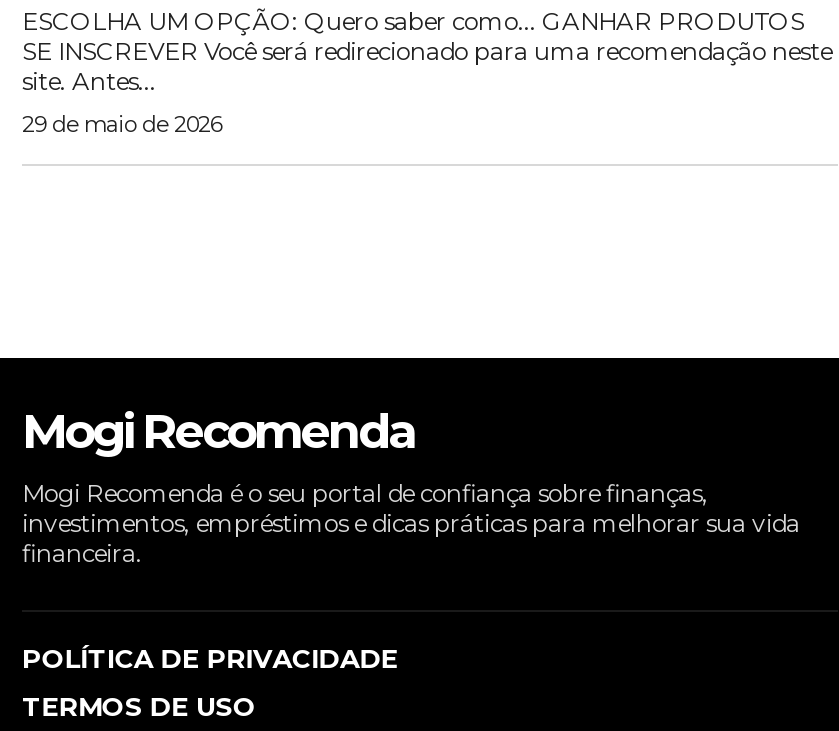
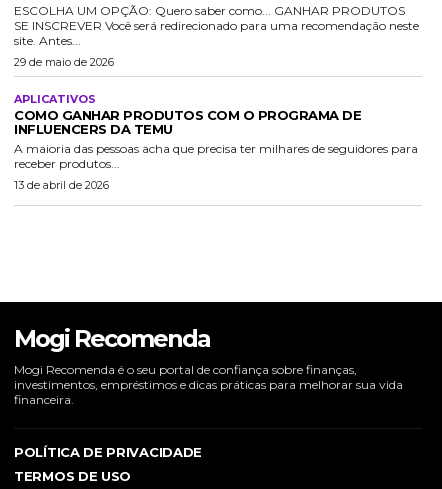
+ APLICATIVOS
+ COMO GANHAR PRODUTOS COM O PROGRAMA DE
+ INFLUENCERS DA TEMU
+ A maioria das pessoas acha que precisa ter milhares de seguidores para
+ receber produtos...
+ 13 de abril de 2026
